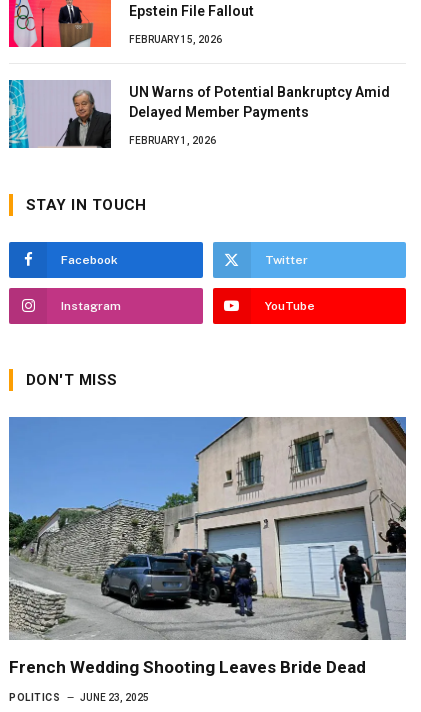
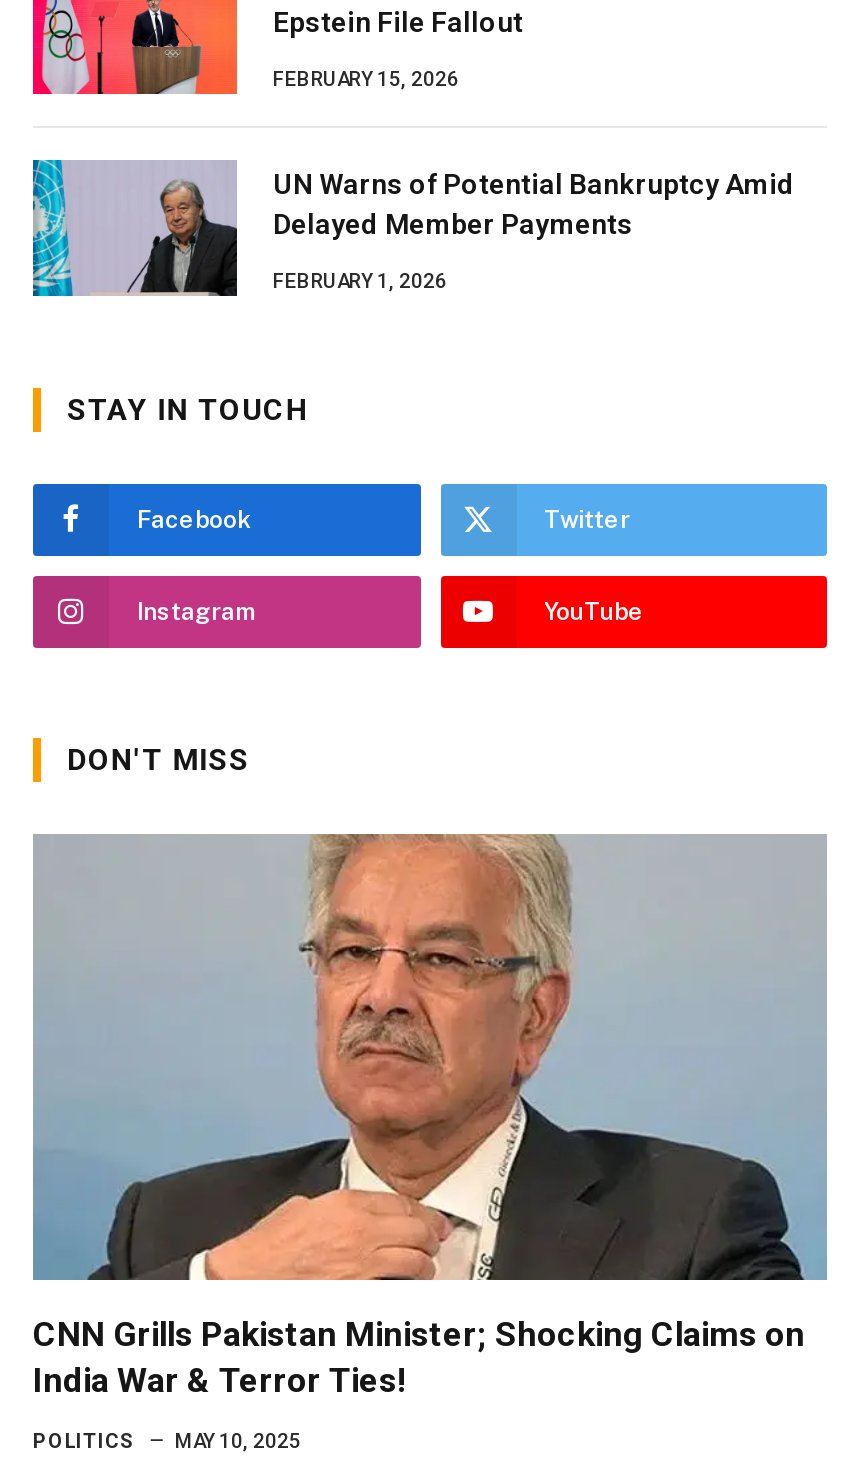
- [image]
- French Wedding Shooting Leaves Bride Dead
+ [image]
+ CNN Grills Pakistan Minister; Shocking Claims on
+ India War & Terror Ties!

- POLITICS JUNE 23, 2025
+ POLITICS MAY 10, 2025
